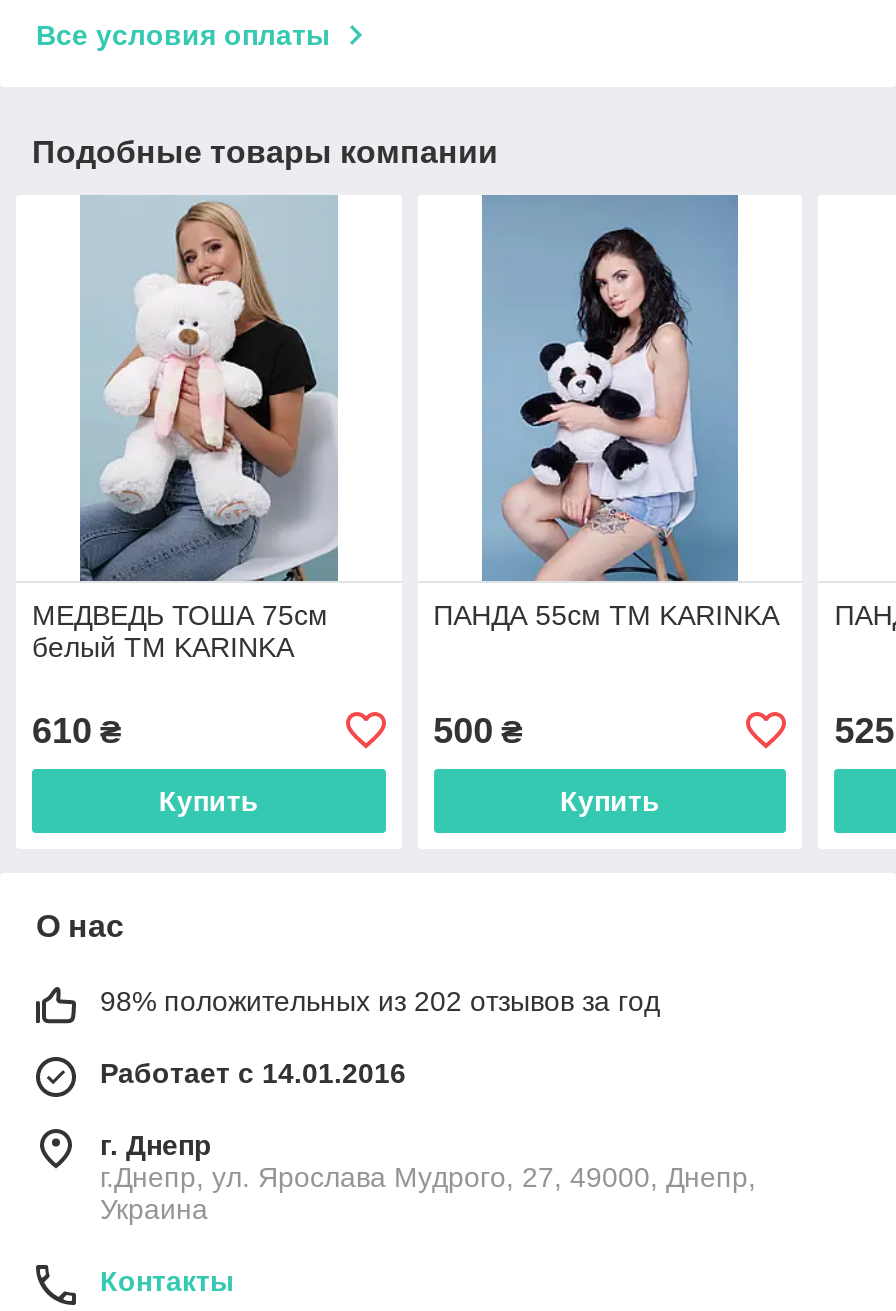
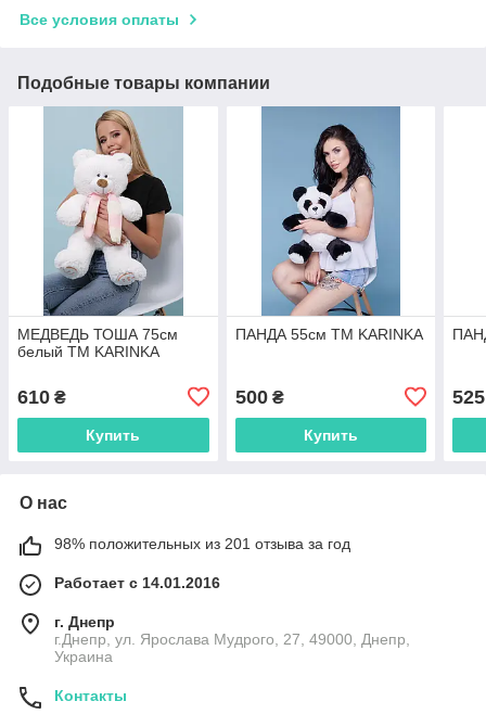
- 98% положительных из 202 отзывов за год
+ 98% положительных из 201 отзыва за год
